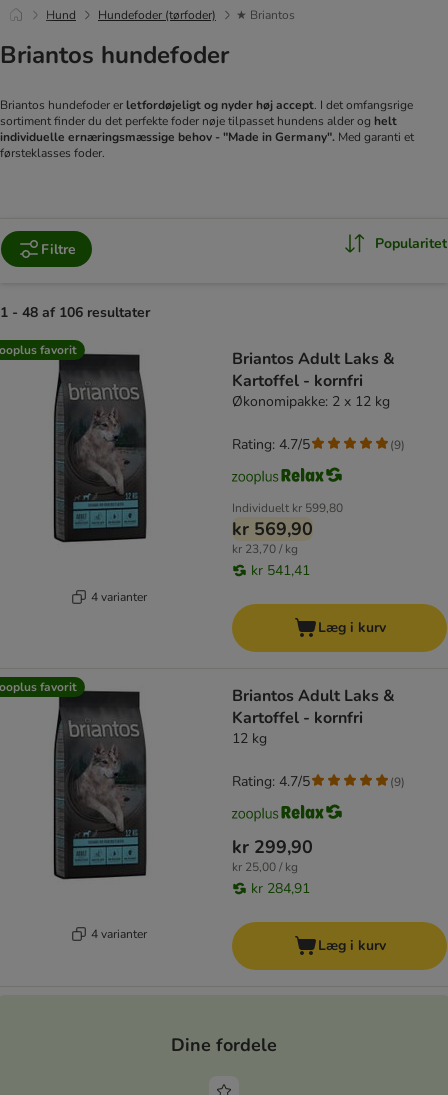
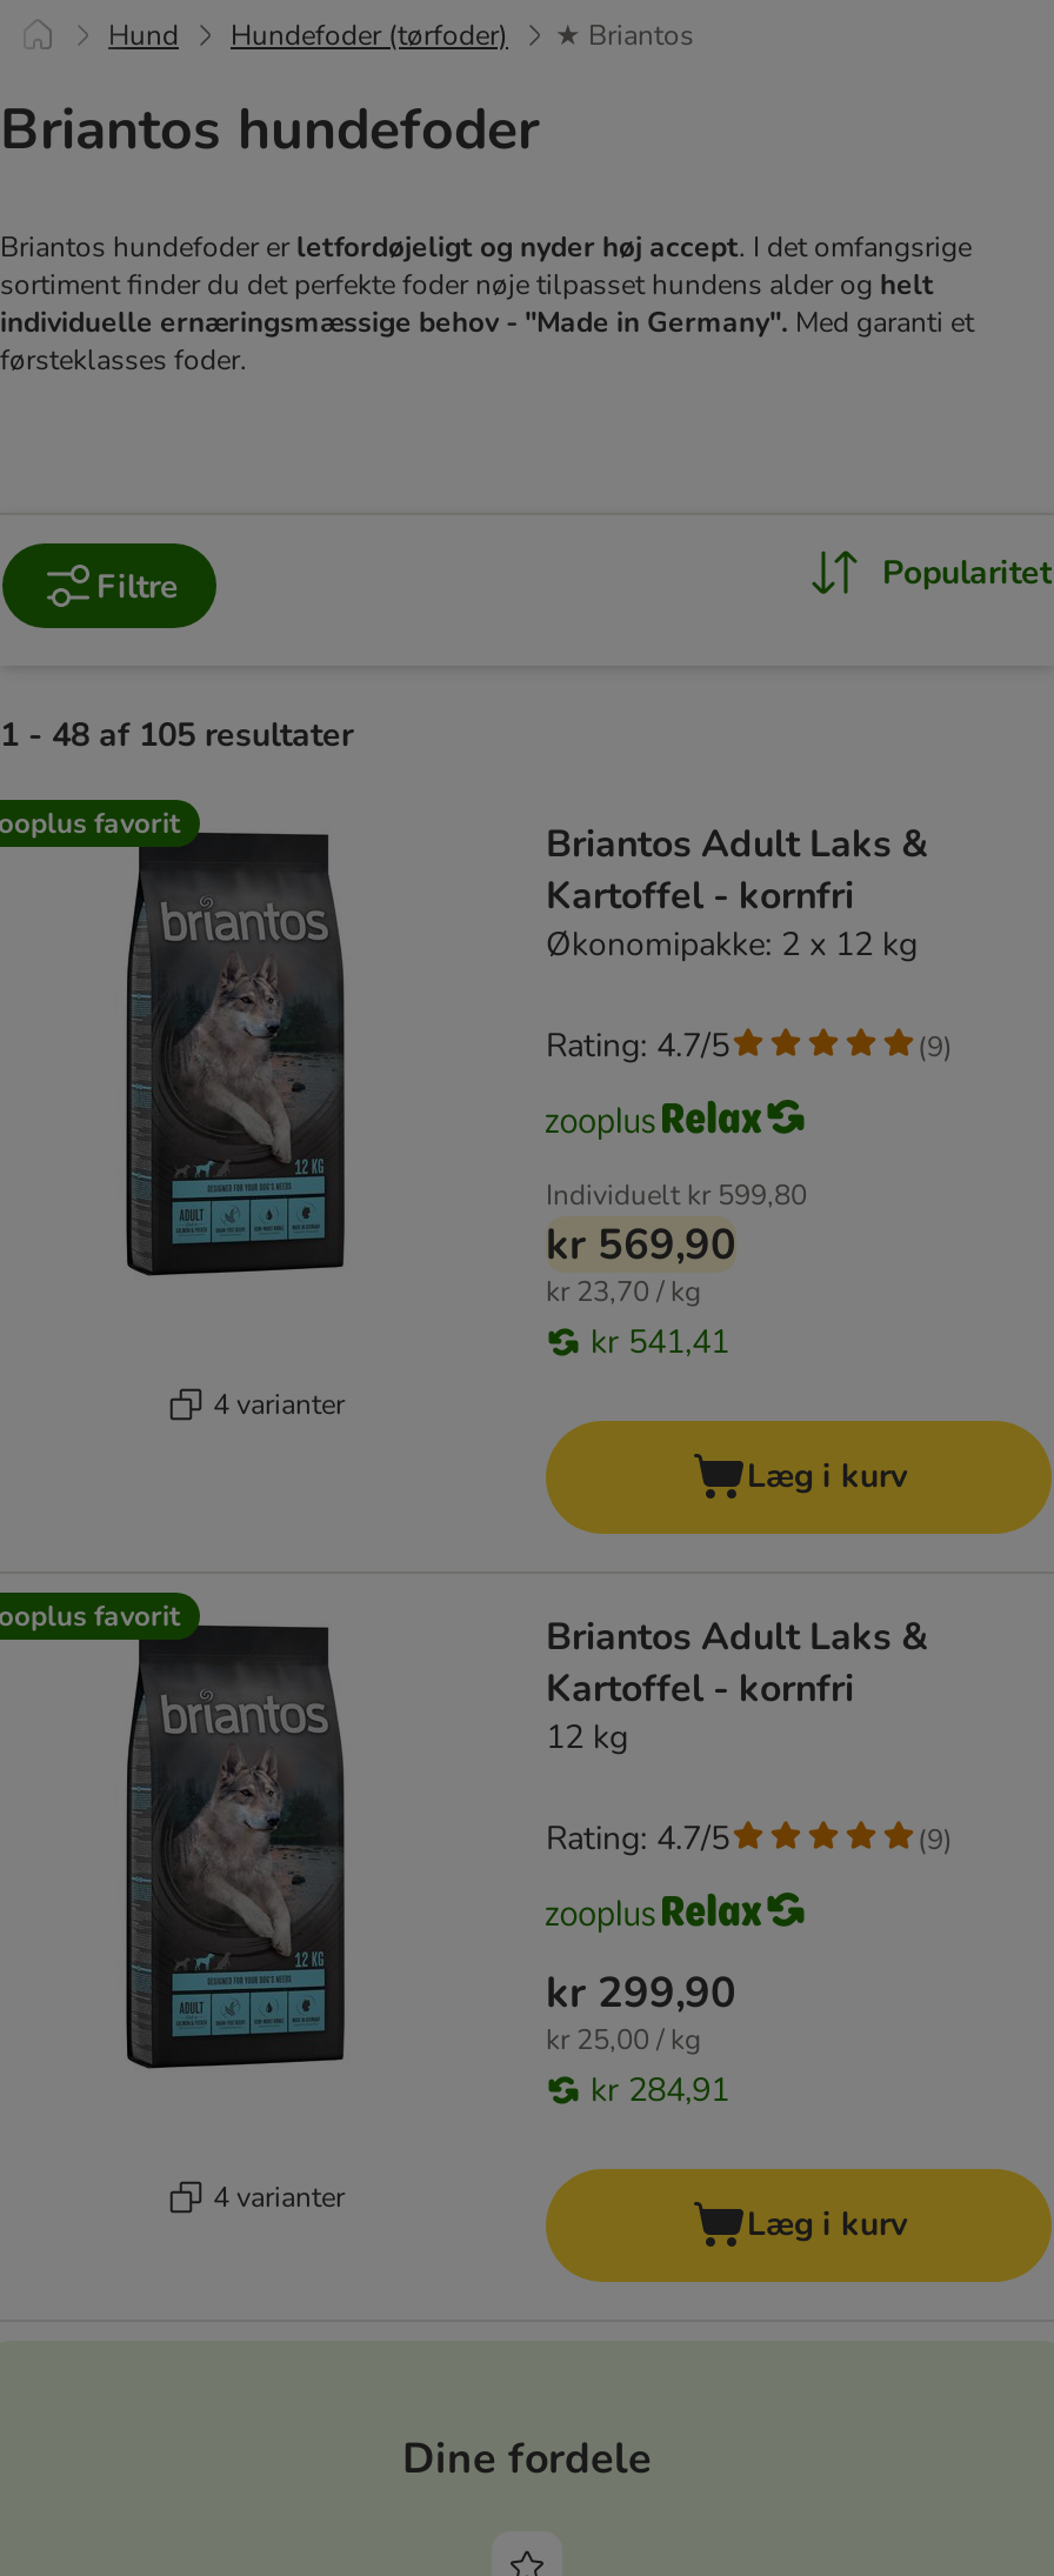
- 1 - 48 af 106 resultater
+ 1 - 48 af 105 resultater
